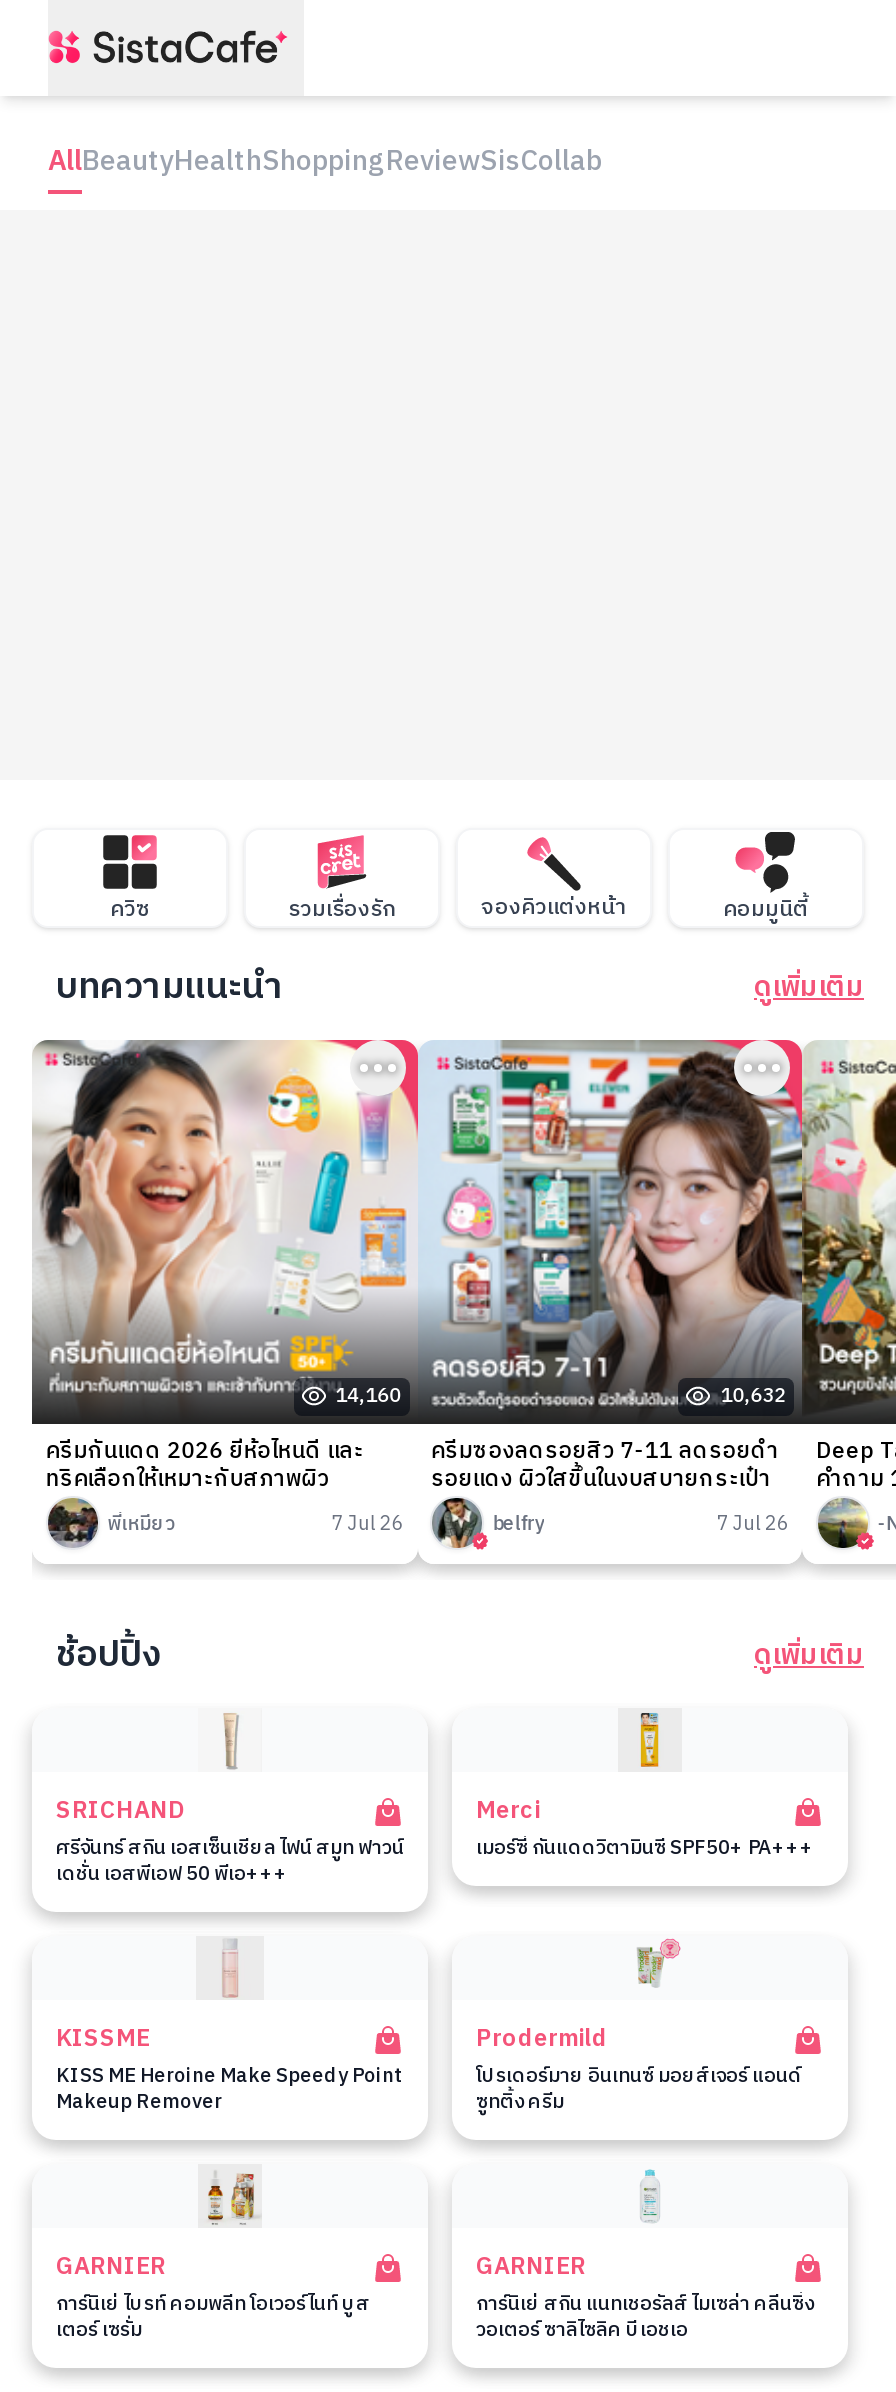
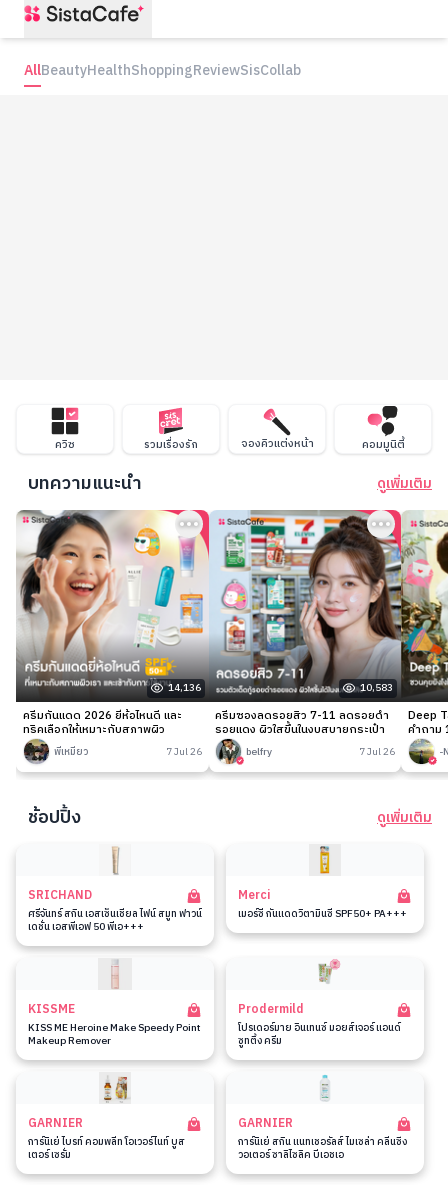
- 14,160
+ 14,136

- 10,632
+ 10,583
